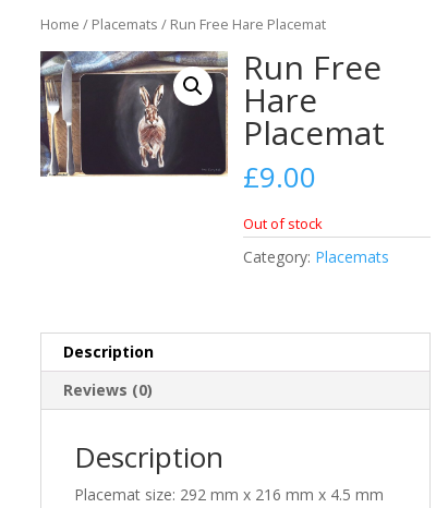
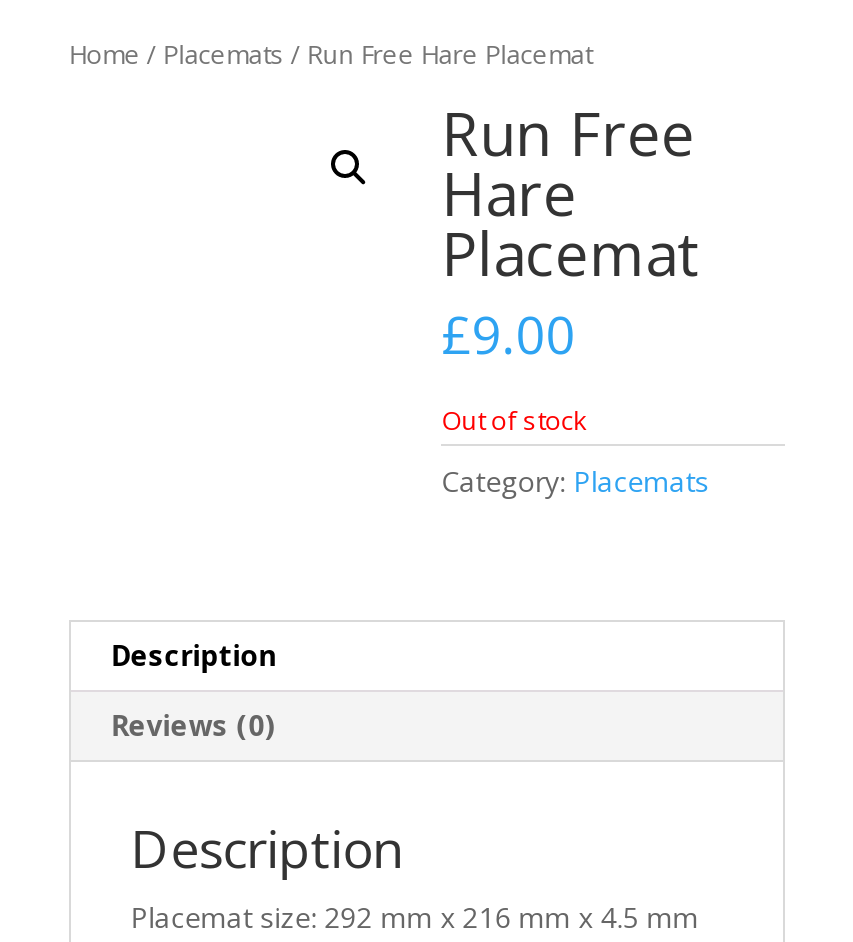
- [image]
